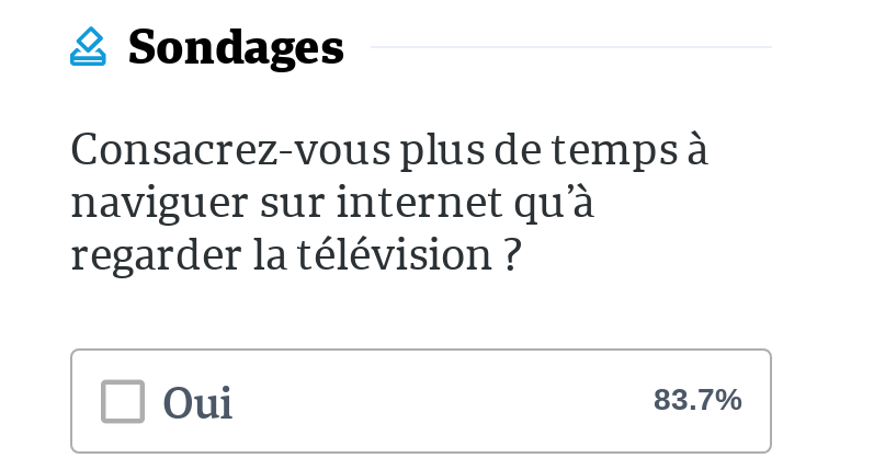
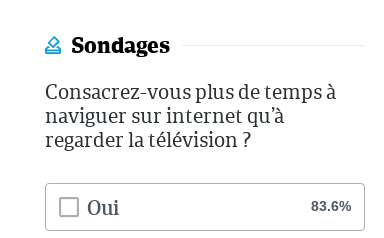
- 83.7%
+ 83.6%
